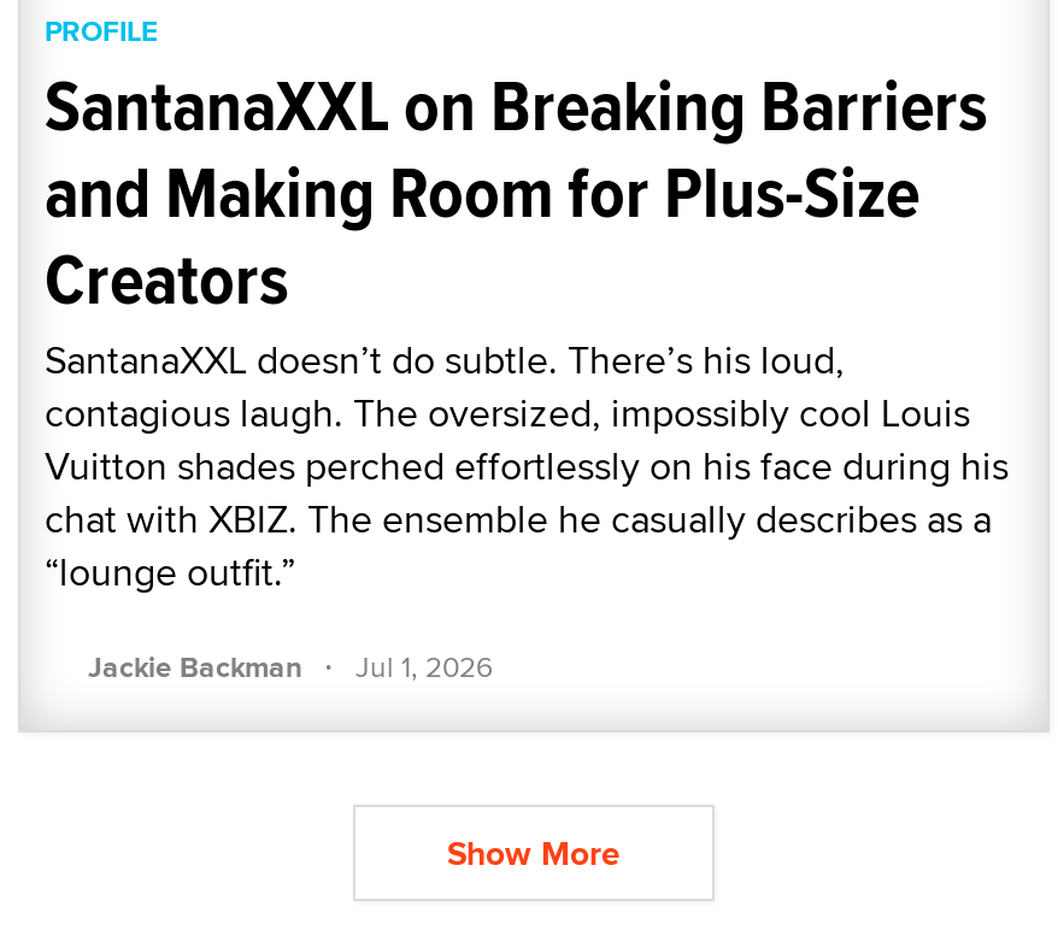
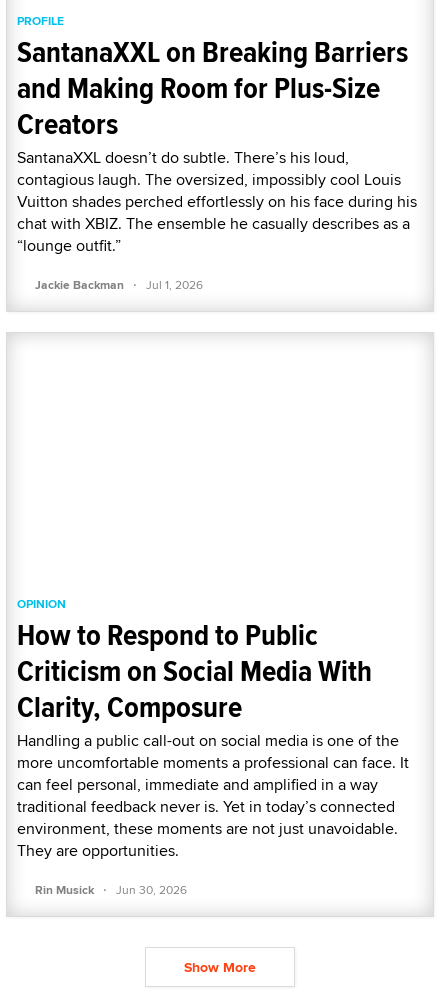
+ OPINION
+ How to Respond to Public
+ Criticism on Social Media With
+ Clarity, Composure
+ Handling a public call-out on social media is one of the
+ more uncomfortable moments a professional can face. It
+ can feel personal, immediate and amplified in a way
+ traditional feedback never is. Yet in today’s connected
+ environment, these moments are not just unavoidable.
+ They are opportunities.
+ Rin Musick · Jun 30, 2026
